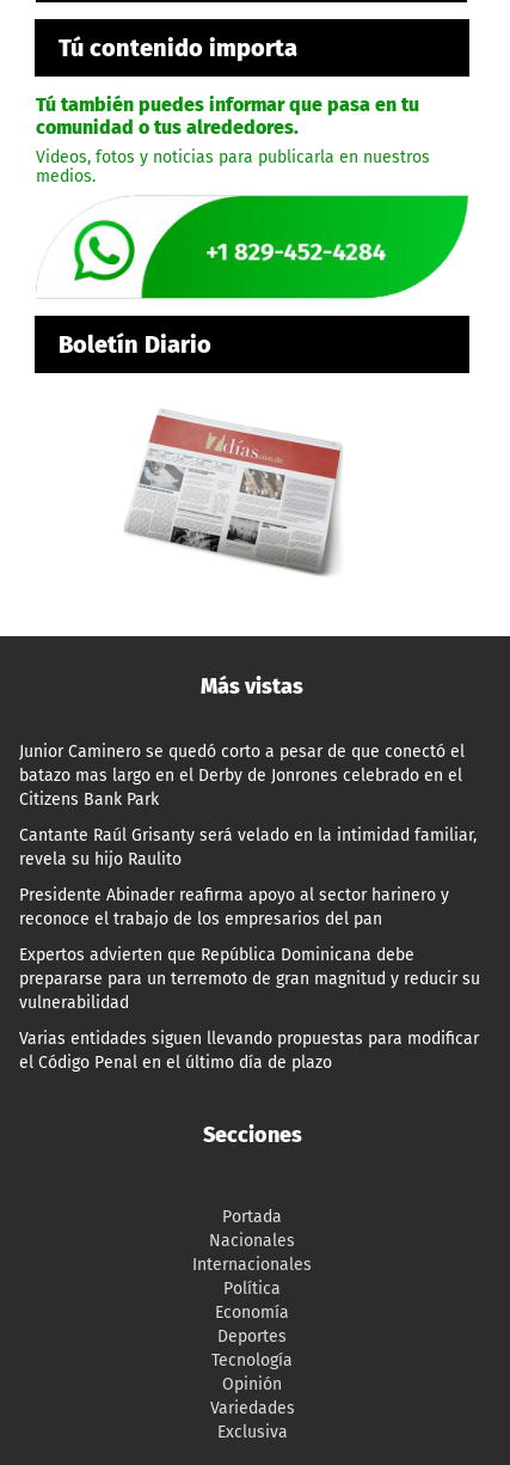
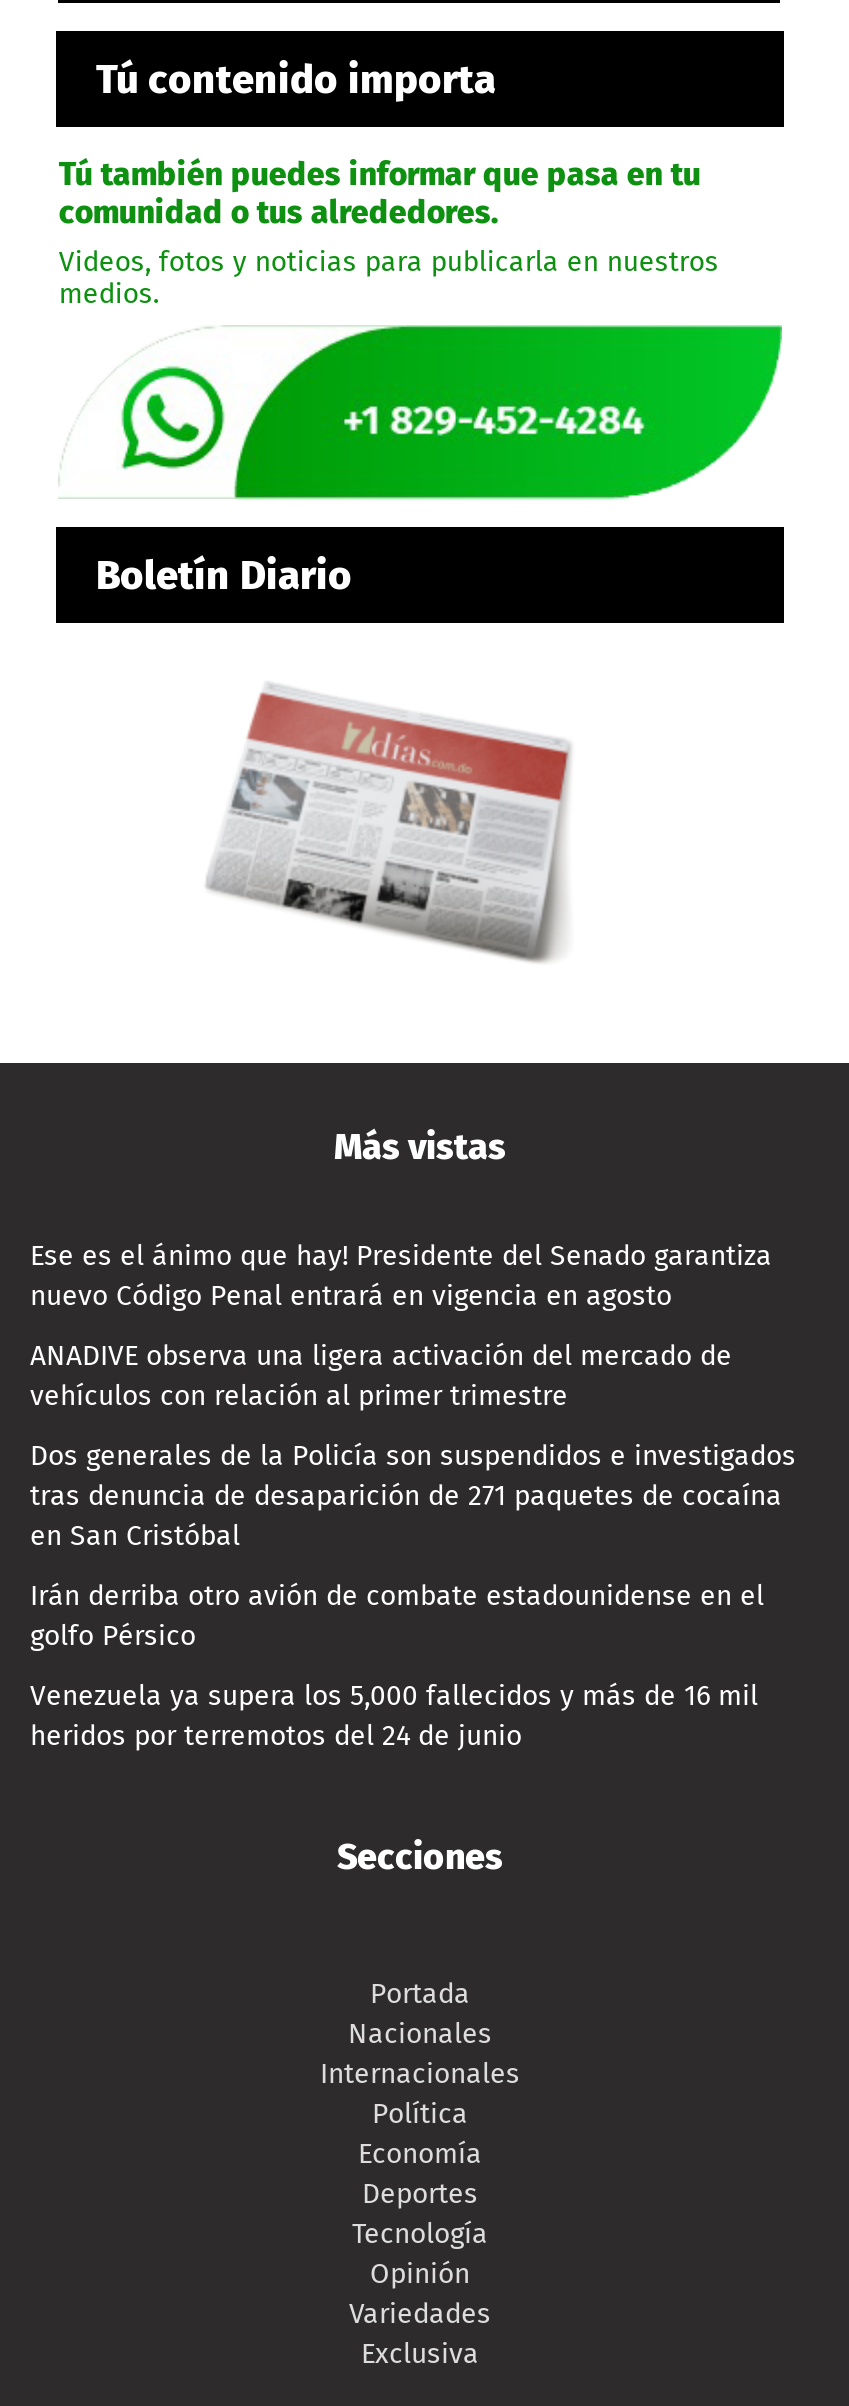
- Junior Caminero se quedó corto a pesar de que conectó el
- batazo mas largo en el Derby de Jonrones celebrado en el
- Citizens Bank Park
+ Ese es el ánimo que hay! Presidente del Senado garantiza
+ nuevo Código Penal entrará en vigencia en agosto

- Cantante Raúl Grisanty será velado en la intimidad familiar,
- revela su hijo Raulito
+ ANADIVE observa una ligera activación del mercado de
+ vehículos con relación al primer trimestre

- Presidente Abinader reafirma apoyo al sector harinero y
- reconoce el trabajo de los empresarios del pan
+ Dos generales de la Policía son suspendidos e investigados
+ tras denuncia de desaparición de 271 paquetes de cocaína
+ en San Cristóbal

- Expertos advierten que República Dominicana debe
- prepararse para un terremoto de gran magnitud y reducir su
- vulnerabilidad
+ Irán derriba otro avión de combate estadounidense en el
+ golfo Pérsico

- Varias entidades siguen llevando propuestas para modificar
- el Código Penal en el último día de plazo
+ Venezuela ya supera los 5,000 fallecidos y más de 16 mil
+ heridos por terremotos del 24 de junio
